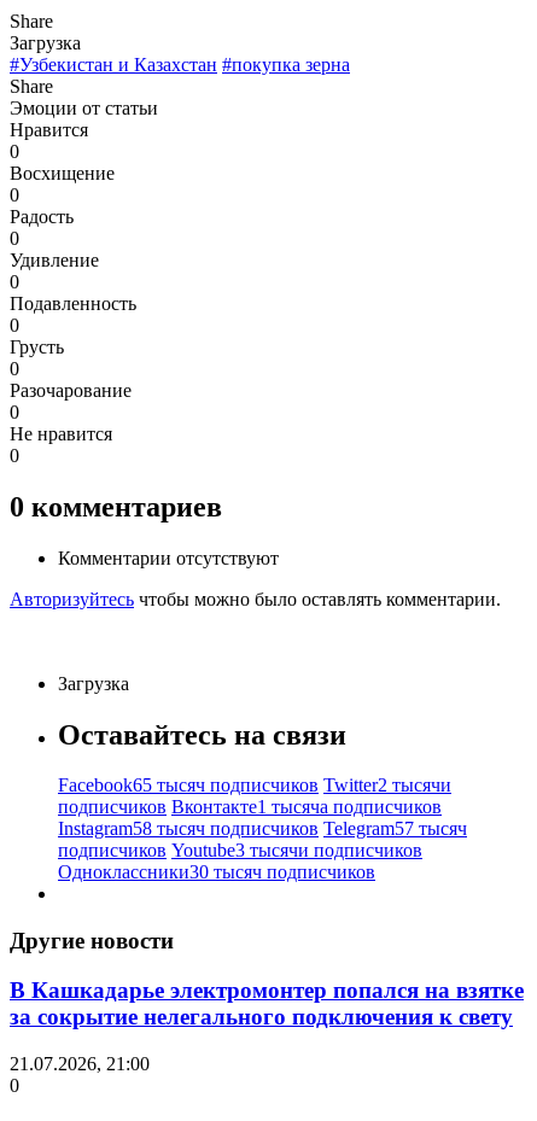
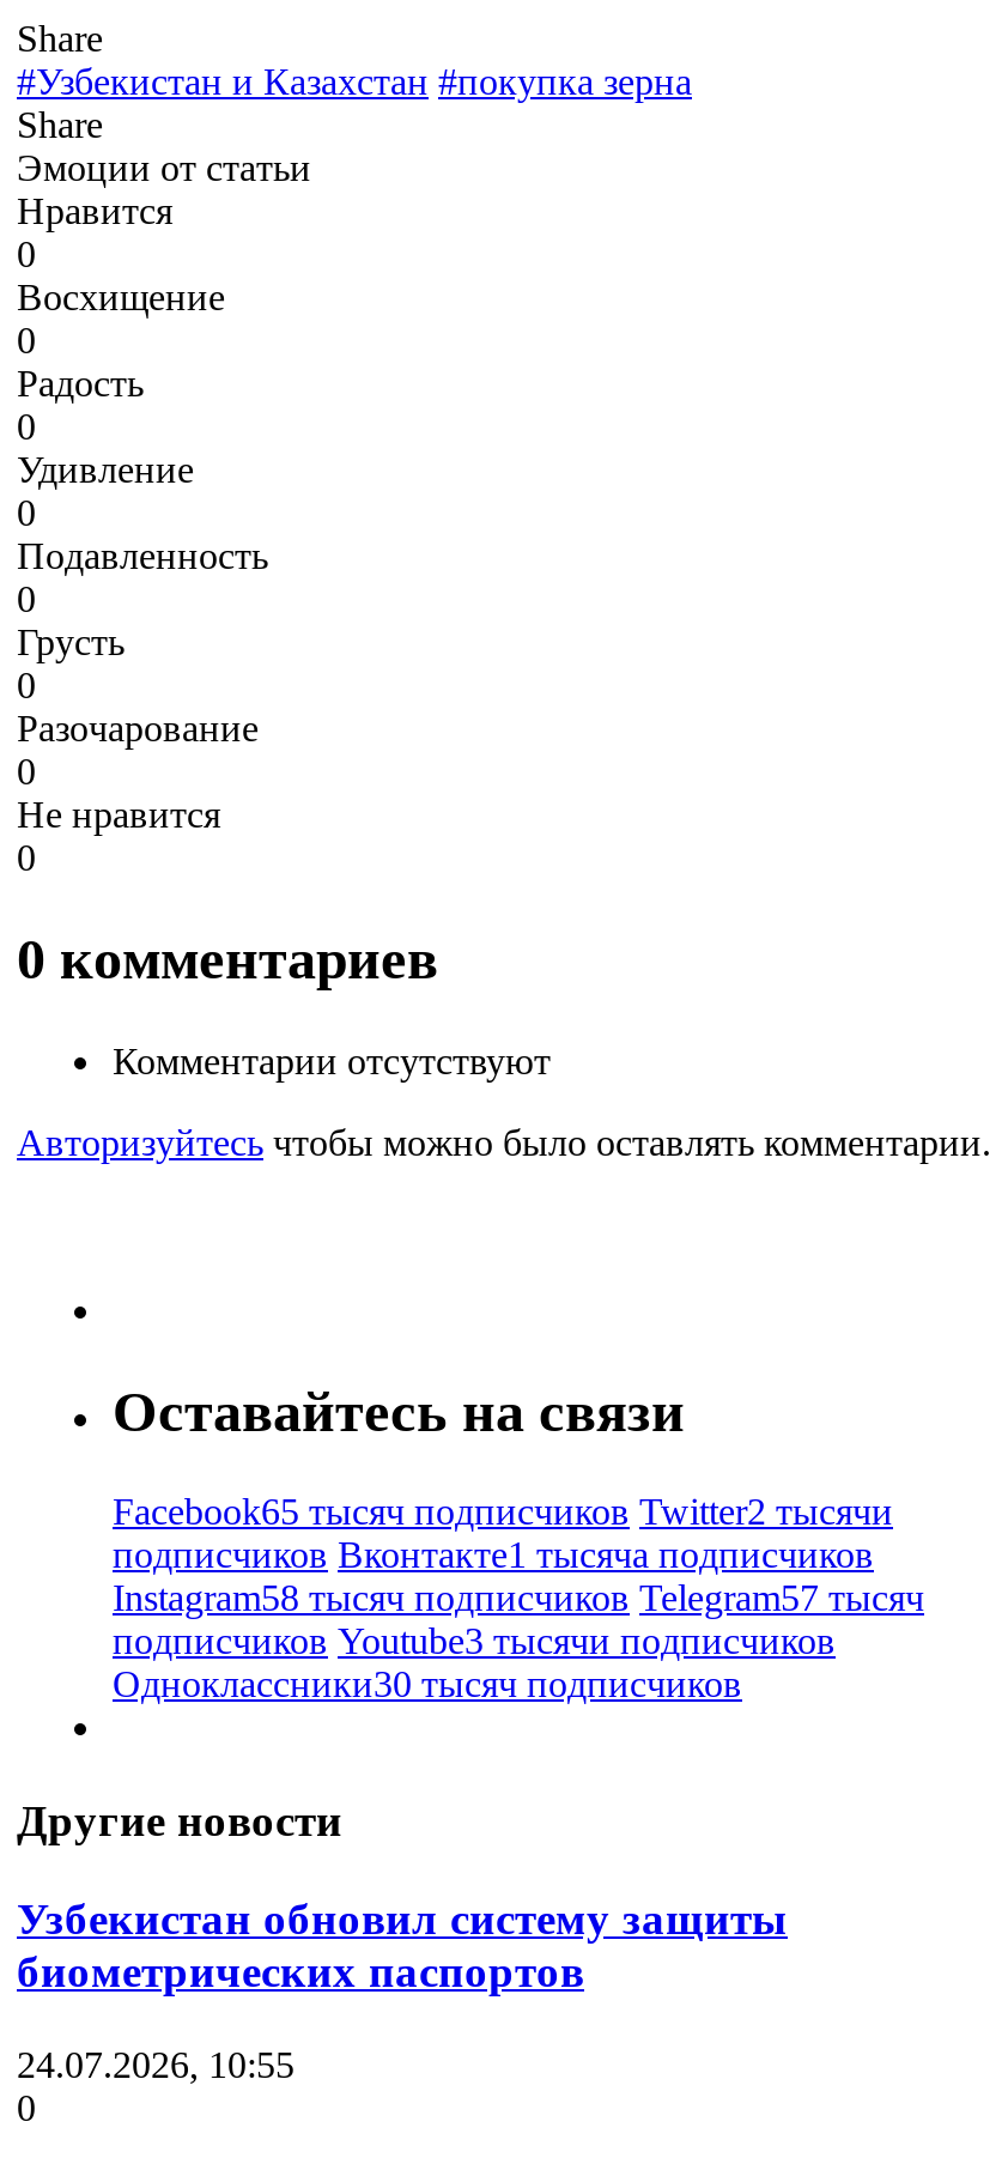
- Загрузка

- Загрузка

- В Кашкадарье электромонтер попался на взятке
- за сокрытие нелегального подключения к свету
+ Узбекистан обновил систему защиты
+ биометрических паспортов

- 21.07.2026, 21:00
+ 24.07.2026, 10:55
